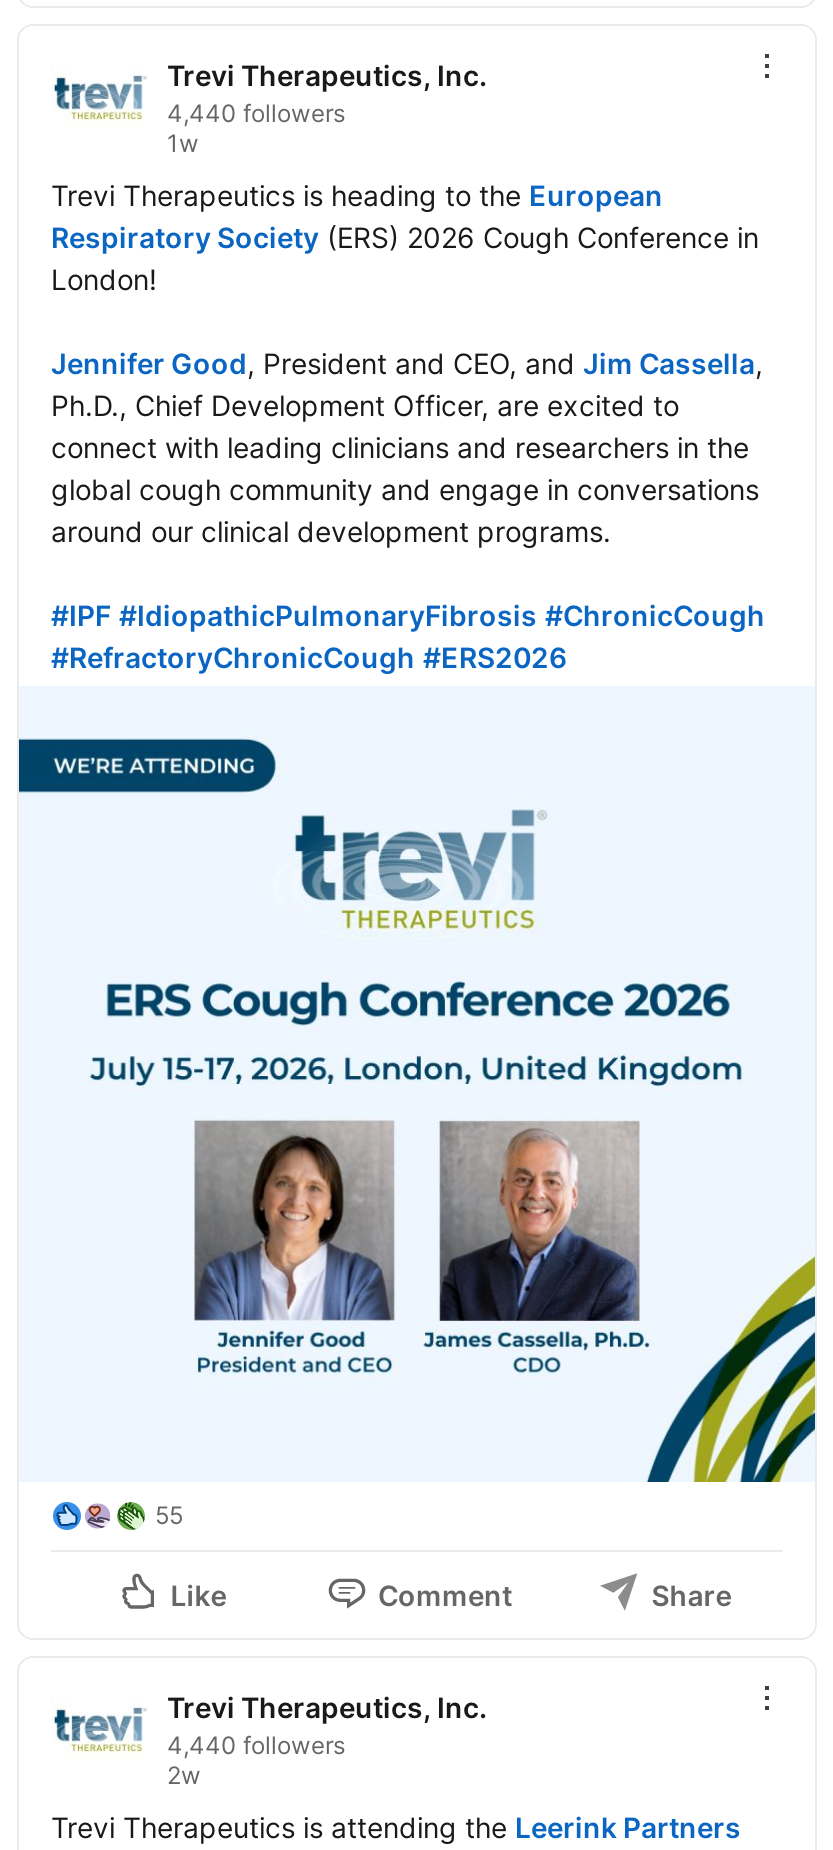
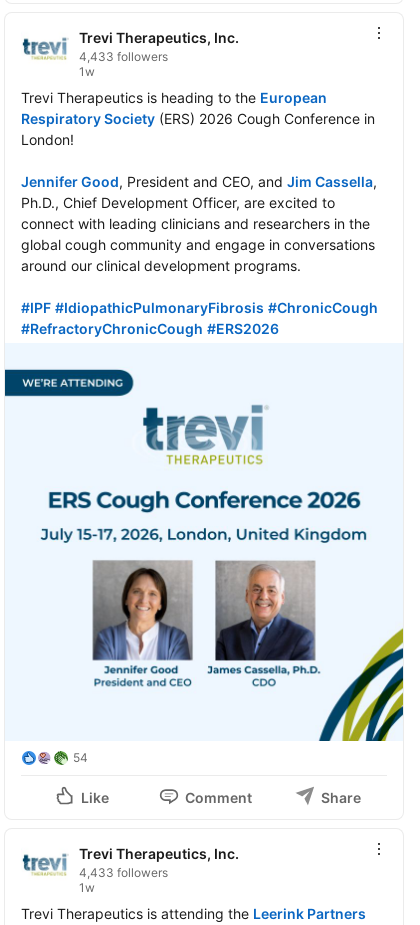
- 4,440 followers
+ 4,433 followers

- 55
+ 54

- 4,440 followers
- 2w
+ 4,433 followers
+ 1w
